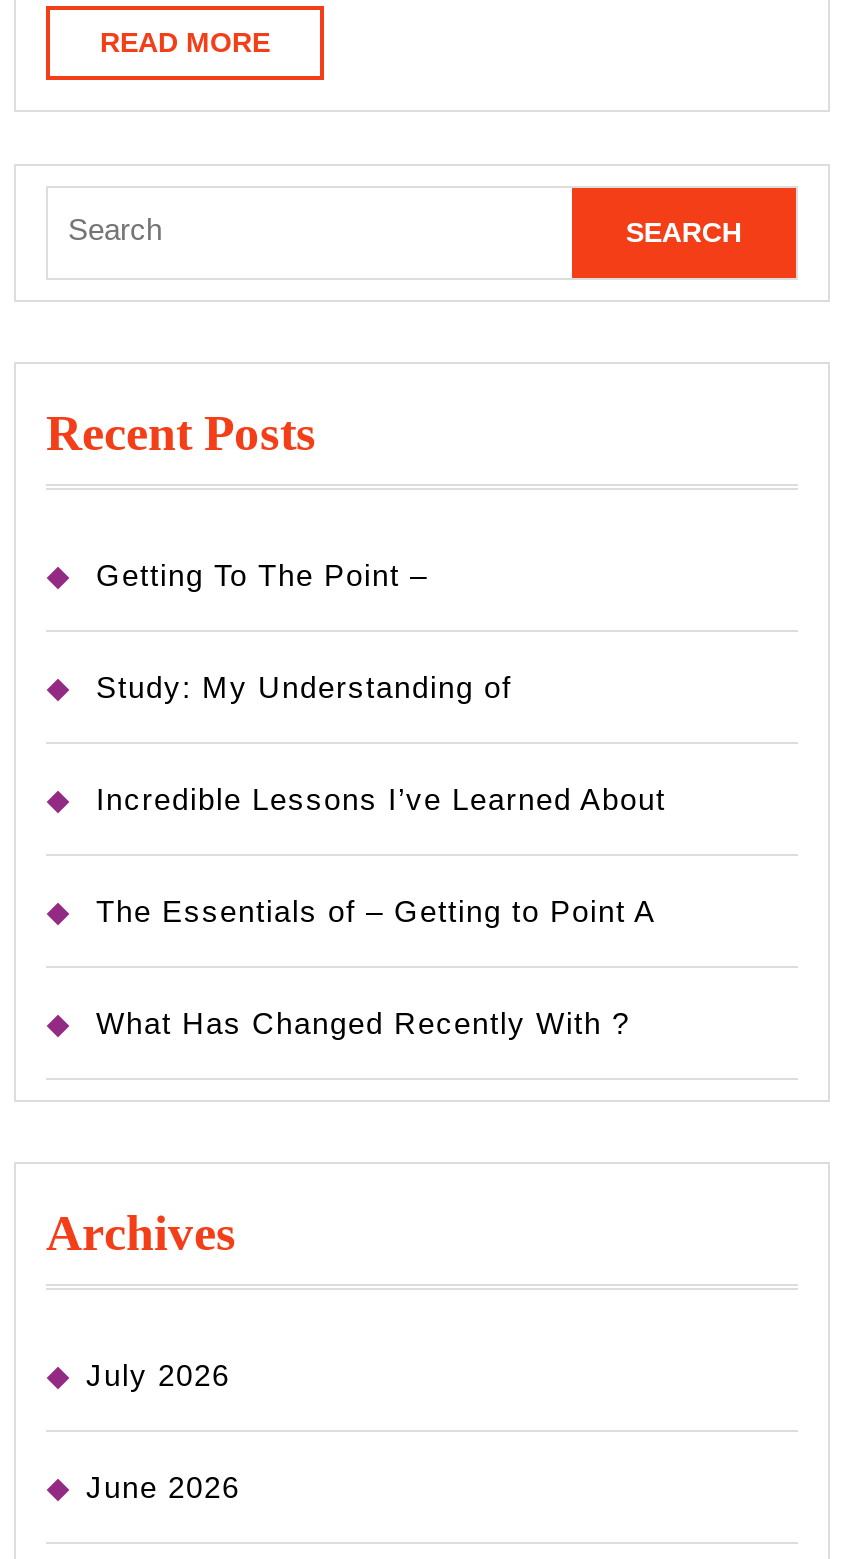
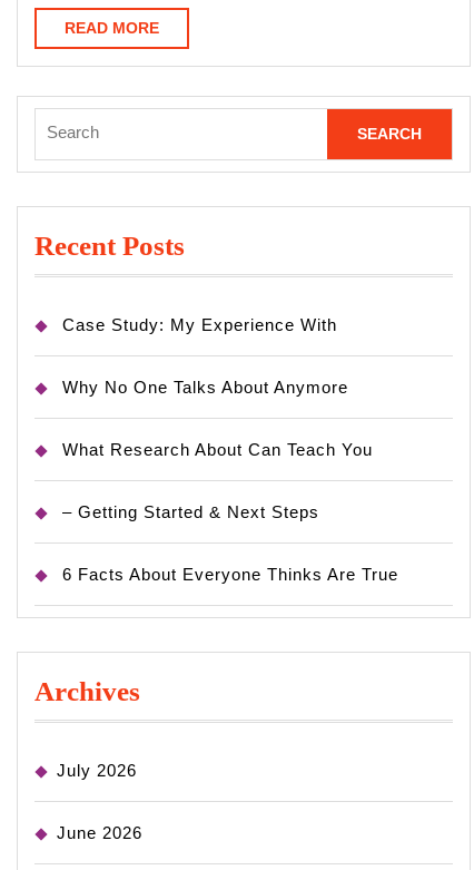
- Getting To The Point –
+ Case Study: My Experience With

- Study: My Understanding of
+ Why No One Talks About Anymore

- Incredible Lessons I’ve Learned About
+ What Research About Can Teach You

- The Essentials of – Getting to Point A
+ – Getting Started & Next Steps

- What Has Changed Recently With ?
+ 6 Facts About Everyone Thinks Are True
